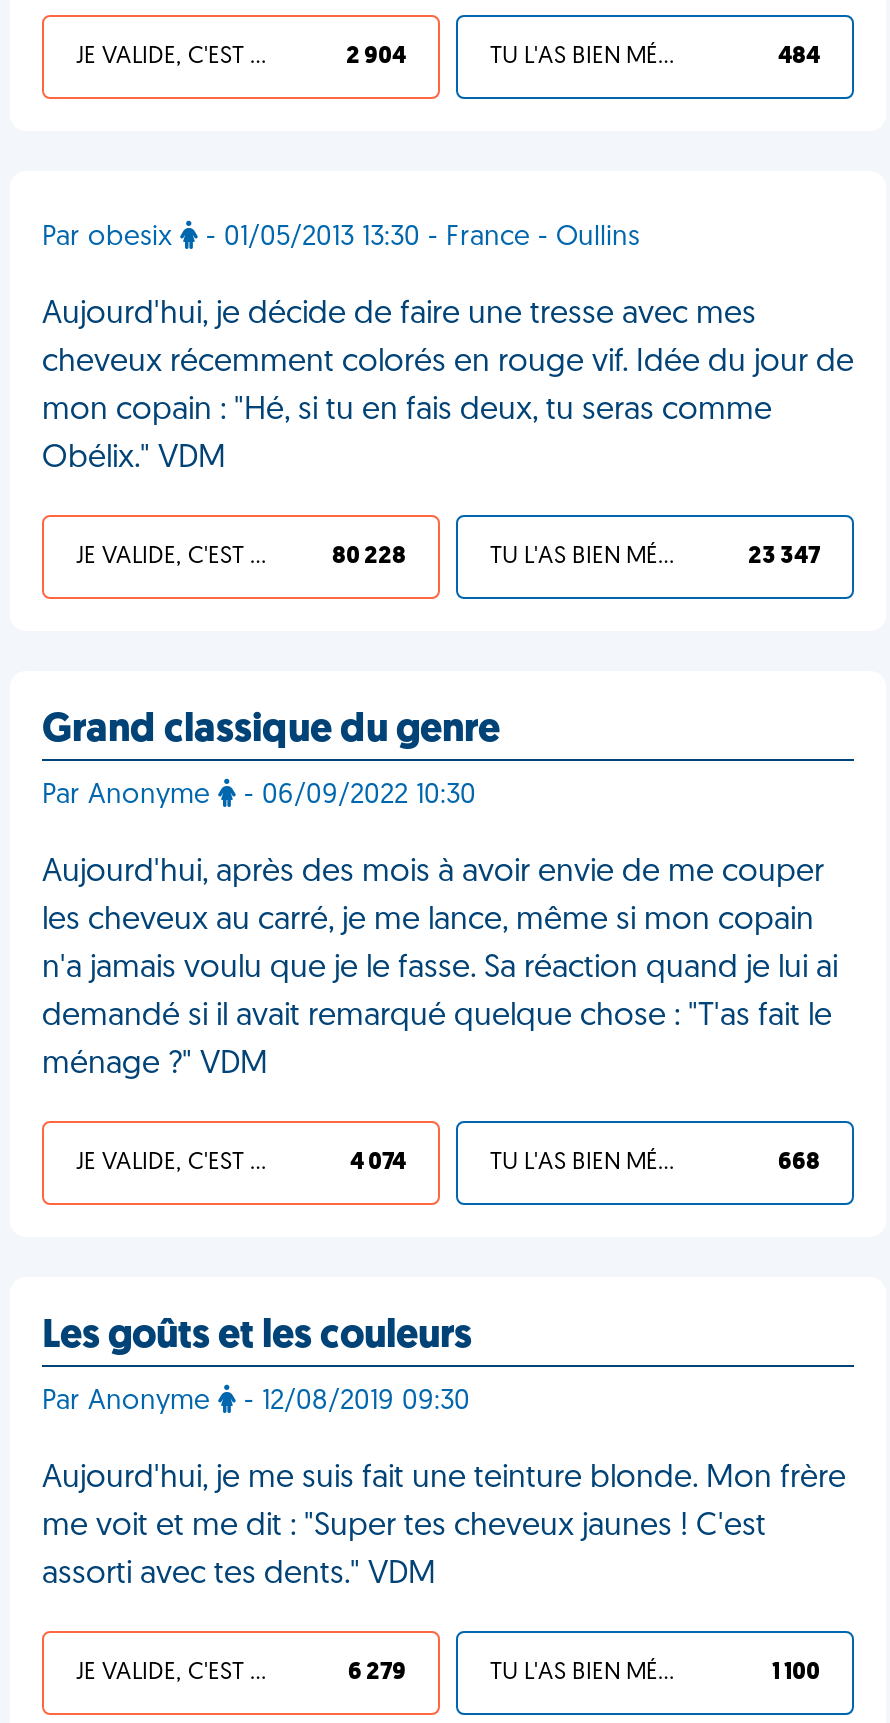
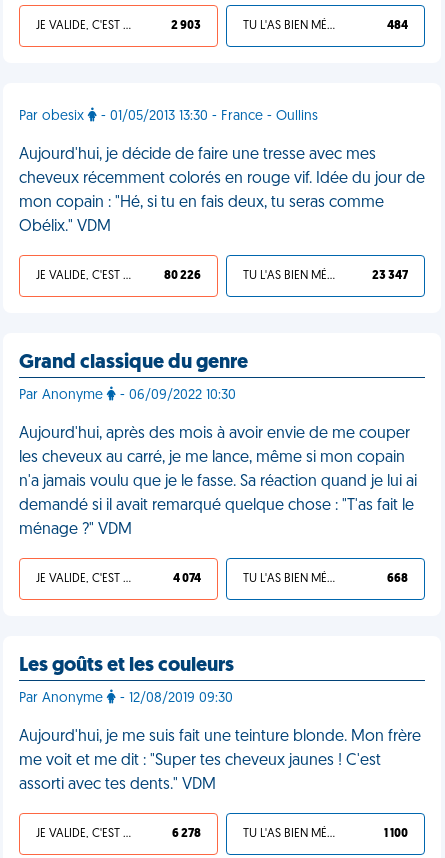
- 2 904
+ 2 903

- 80 228
+ 80 226

- 6 279
+ 6 278
